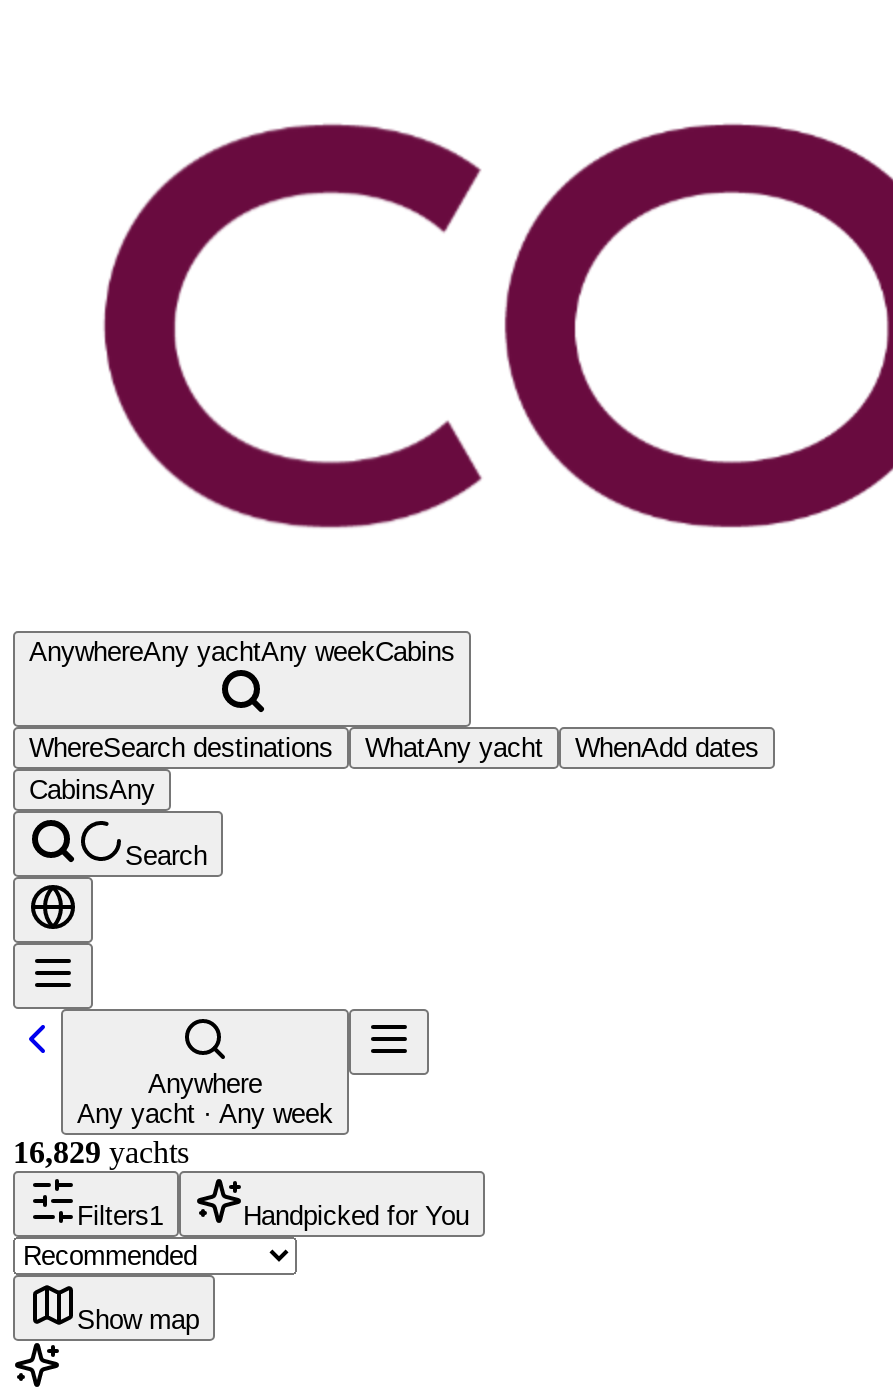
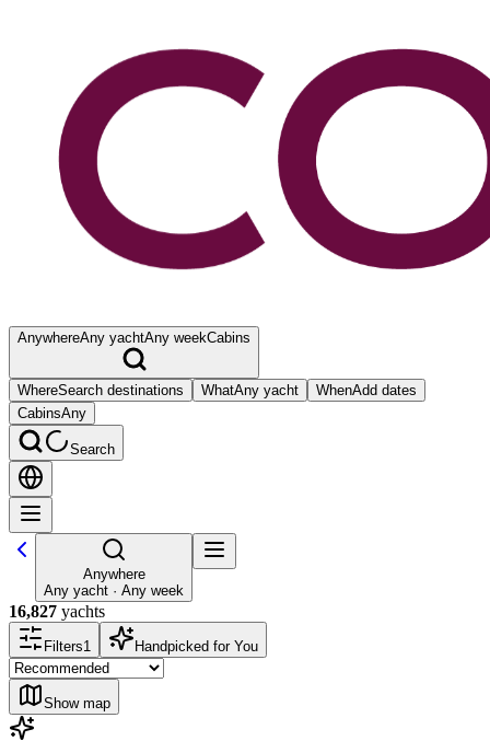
- 16,829 yachts
+ 16,827 yachts
